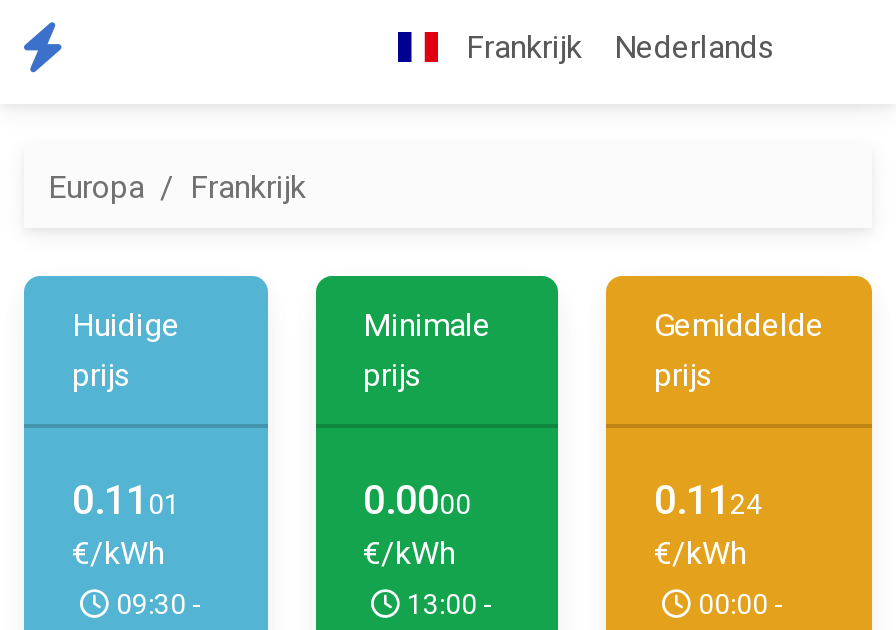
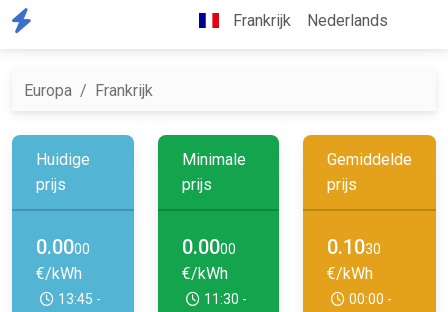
- 0.11 01
+ 0.00 00

- 0.1124
+ 0.1030

- 09:30 -
+ 13:45 -

- 13:00 -
+ 11:30 -
